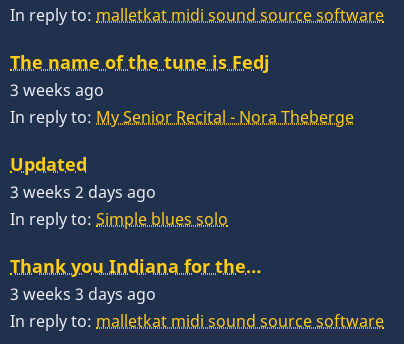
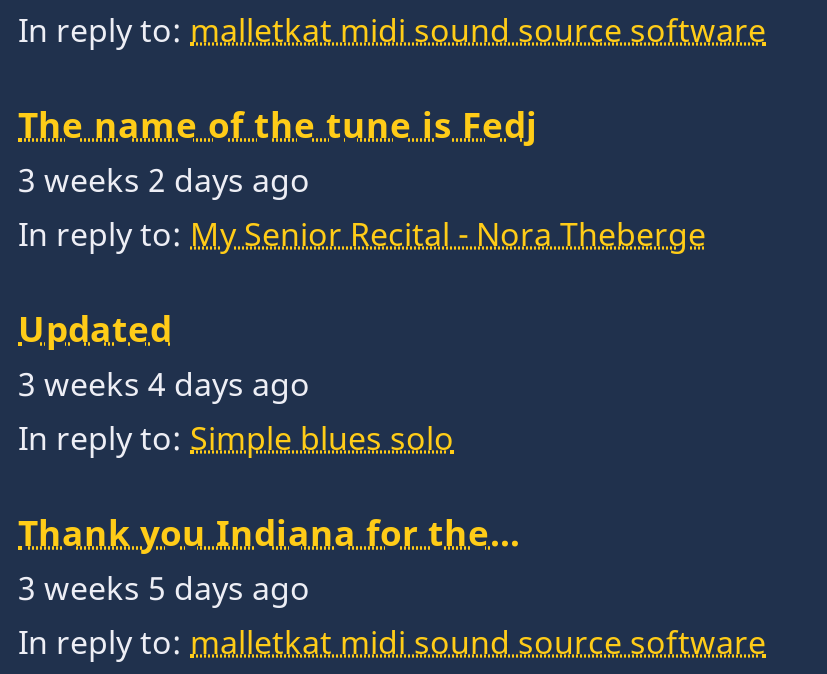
- 3 weeks ago

moved up: 3 weeks 2 days ago

+ 3 weeks 4 days ago

- 3 weeks 3 days ago
+ 3 weeks 5 days ago
